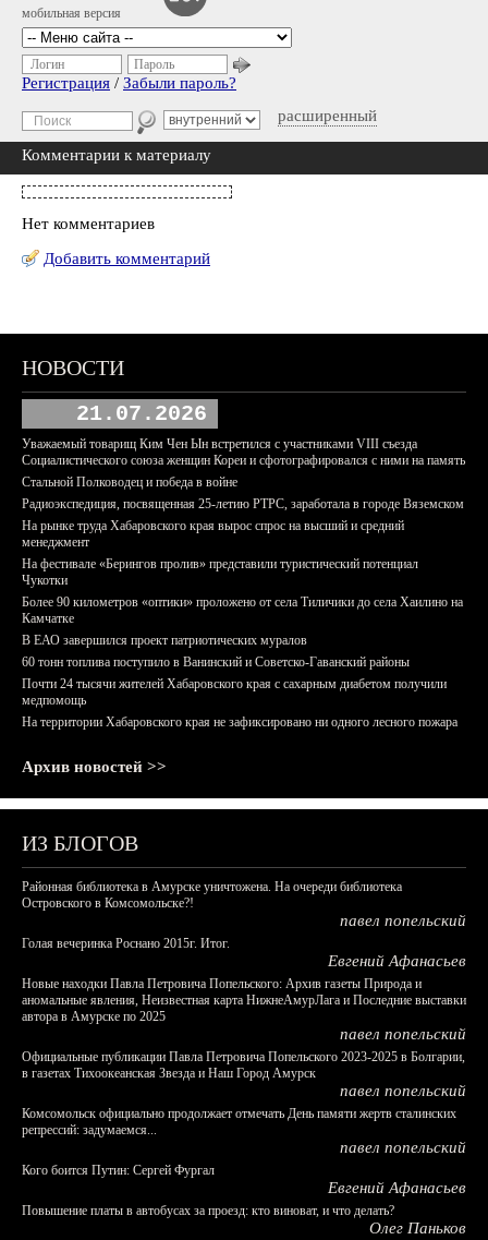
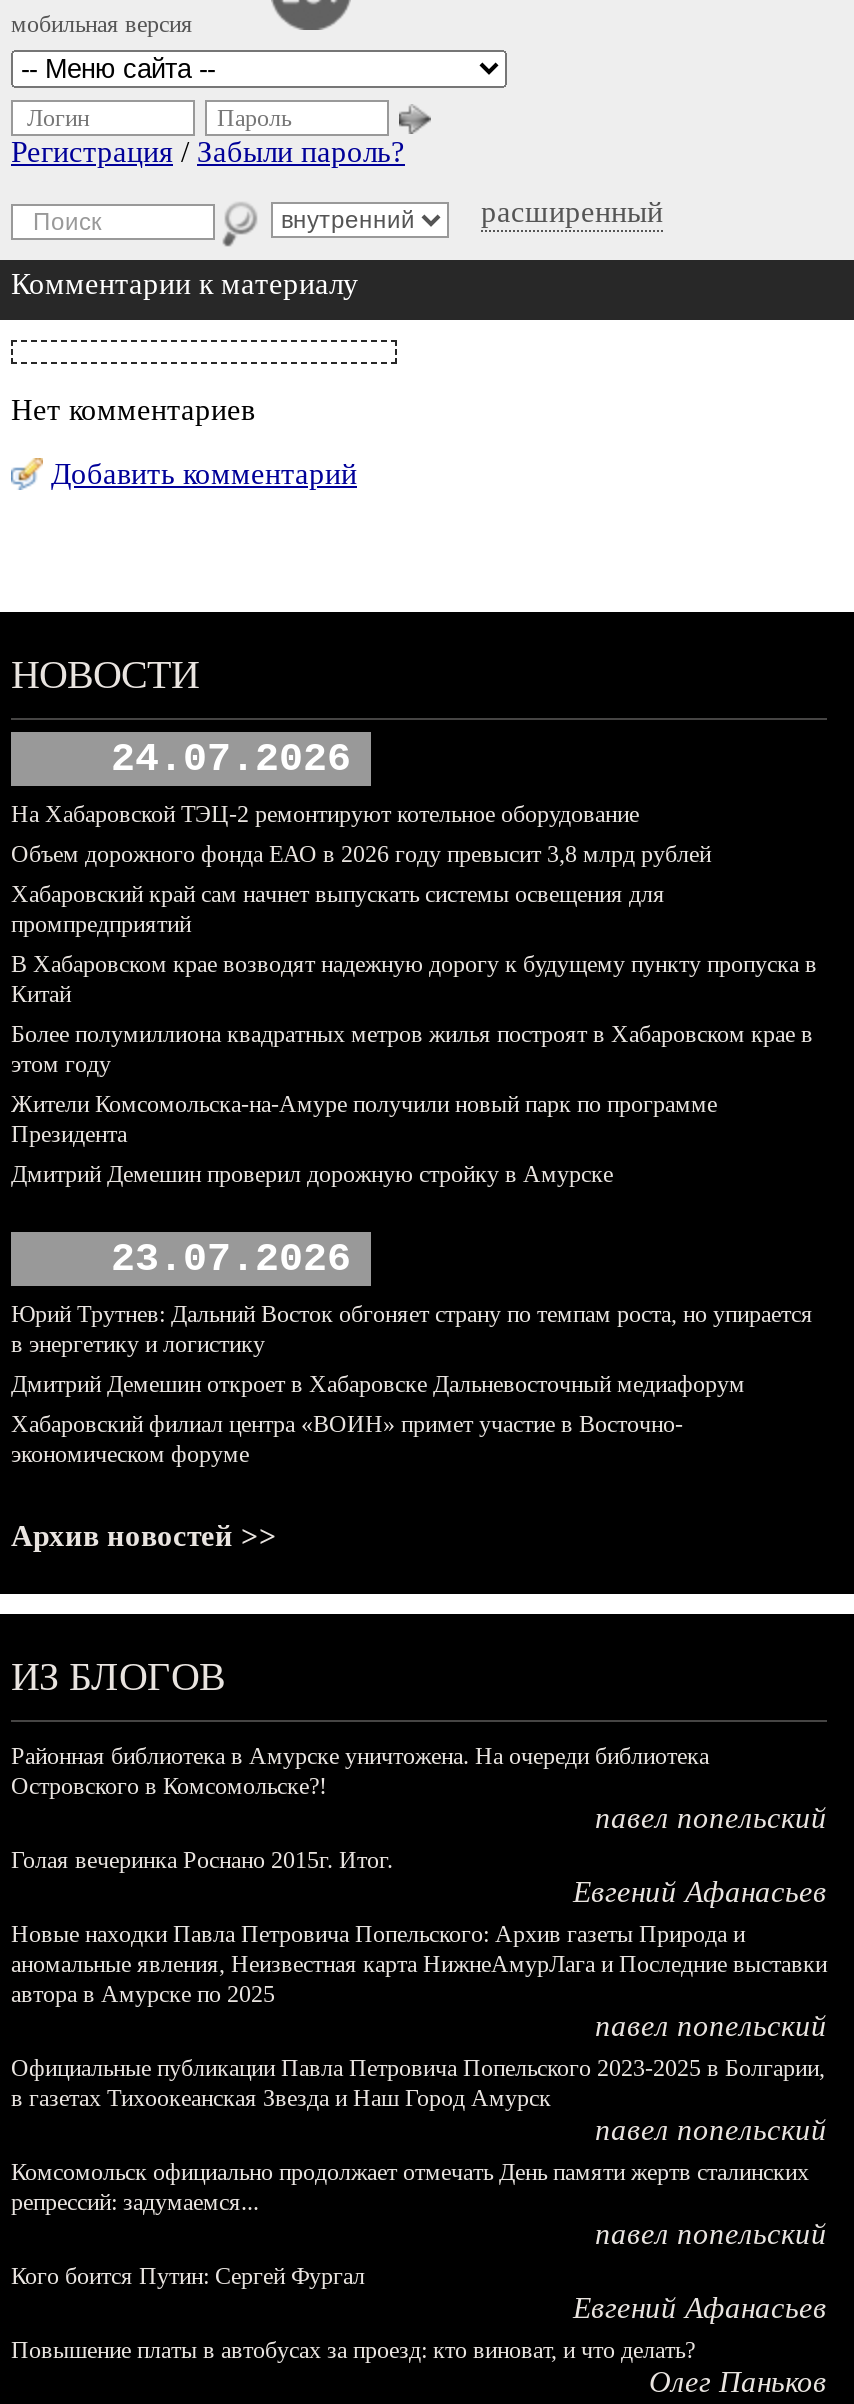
- 21.07.2026
- Уважаемый товарищ Ким Чен Ын встретился с участниками VIII съезда
- Социалистического союза женщин Кореи и сфотографировался с ними на память
- Стальной Полководец и победа в войне
- Радиоэкспедиция, посвященная 25-летию РТРС, заработала в городе Вяземском
- На рынке труда Хабаровского края вырос спрос на высший и средний
- менеджмент
- На фестивале «Берингов пролив» представили туристический потенциал
- Чукотки
- Более 90 километров «оптики» проложено от села Тиличики до села Хаилино на
- Камчатке
- В ЕАО завершился проект патриотических муралов
- 60 тонн топлива поступило в Ванинский и Советско-Гаванский районы
- Почти 24 тысячи жителей Хабаровского края с сахарным диабетом получили
- медпомощь
- На территории Хабаровского края не зафиксировано ни одного лесного пожара
+ 24.07.2026
+ На Хабаровской ТЭЦ-2 ремонтируют котельное оборудование
+ Объем дорожного фонда ЕАО в 2026 году превысит 3,8 млрд рублей
+ Хабаровский край сам начнет выпускать системы освещения для
+ промпредприятий
+ В Хабаровском крае возводят надежную дорогу к будущему пункту пропуска в
+ Китай
+ Более полумиллиона квадратных метров жилья построят в Хабаровском крае в
+ этом году
+ Жители Комсомольска-на-Амуре получили новый парк по программе
+ Президента
+ Дмитрий Демешин проверил дорожную стройку в Амурске
+ 23.07.2026
+ Юрий Трутнев: Дальний Восток обгоняет страну по темпам роста, но упирается
+ в энергетику и логистику
+ Дмитрий Демешин откроет в Хабаровске Дальневосточный медиафорум
+ Хабаровский филиал центра «ВОИН» примет участие в Восточно-
+ экономическом форуме
